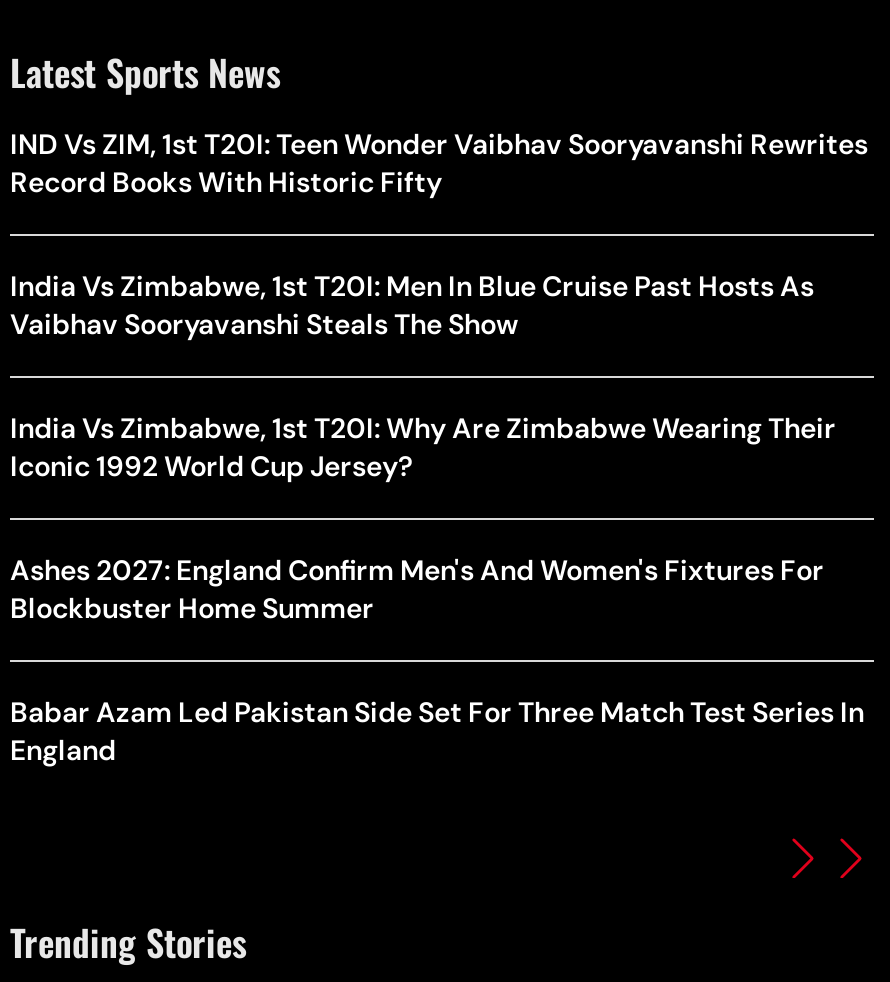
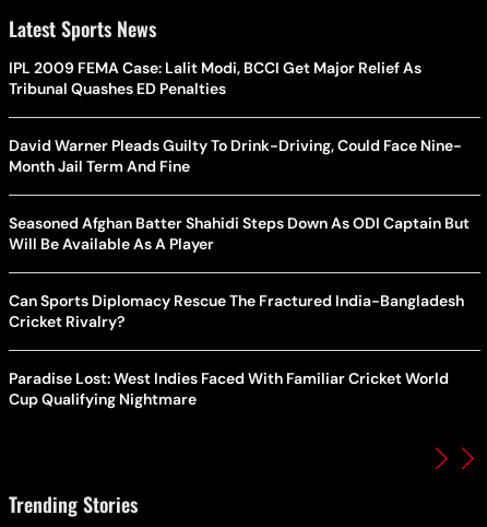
- IND Vs ZIM, 1st T20I: Teen Wonder Vaibhav Sooryavanshi Rewrites
- Record Books With Historic Fifty
+ IPL 2009 FEMA Case: Lalit Modi, BCCI Get Major Relief As
+ Tribunal Quashes ED Penalties

- India Vs Zimbabwe, 1st T20I: Men In Blue Cruise Past Hosts As
- Vaibhav Sooryavanshi Steals The Show
+ David Warner Pleads Guilty To Drink-Driving, Could Face Nine-
+ Month Jail Term And Fine

- India Vs Zimbabwe, 1st T20I: Why Are Zimbabwe Wearing Their
- Iconic 1992 World Cup Jersey?
+ Seasoned Afghan Batter Shahidi Steps Down As ODI Captain But
+ Will Be Available As A Player

- Ashes 2027: England Confirm Men's And Women's Fixtures For
- Blockbuster Home Summer
+ Can Sports Diplomacy Rescue The Fractured India-Bangladesh
+ Cricket Rivalry?

- Babar Azam Led Pakistan Side Set For Three Match Test Series In
- England
+ Paradise Lost: West Indies Faced With Familiar Cricket World
+ Cup Qualifying Nightmare
